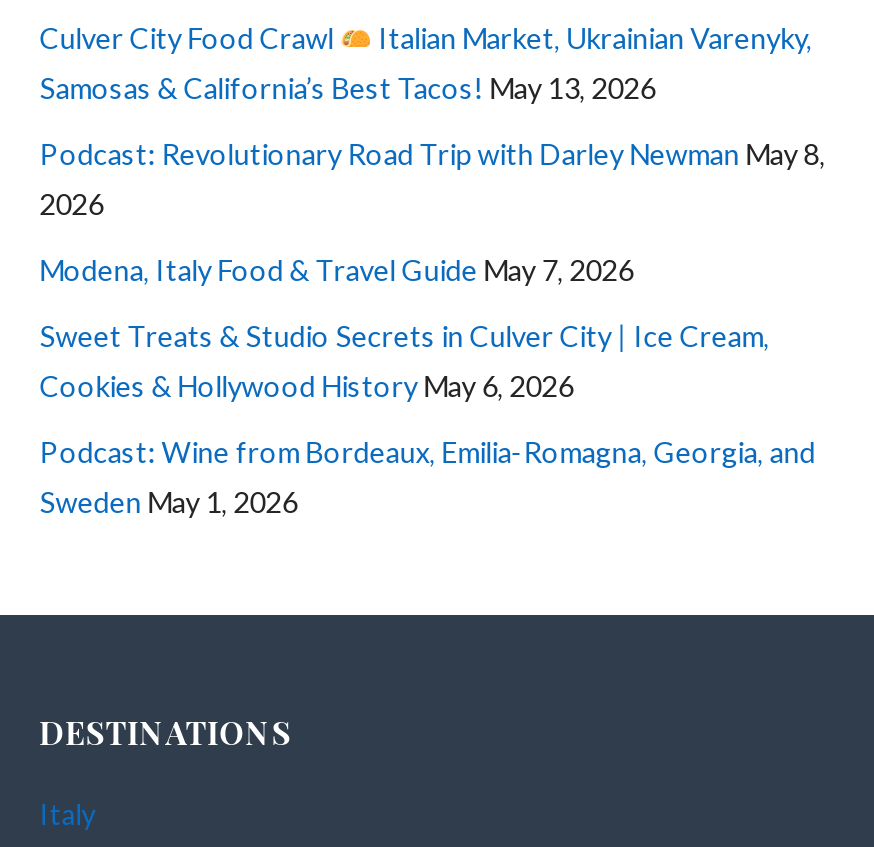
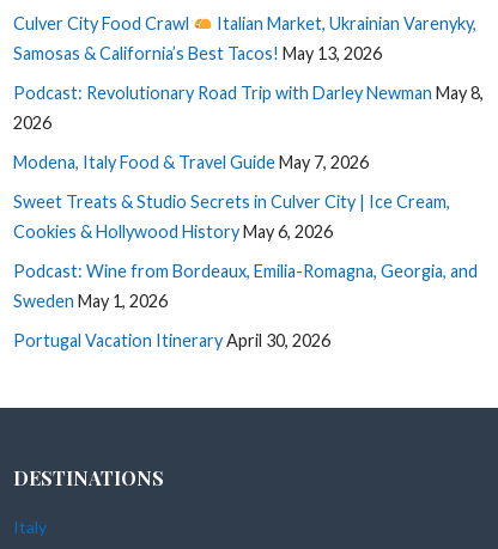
+ Portugal Vacation Itinerary April 30, 2026
